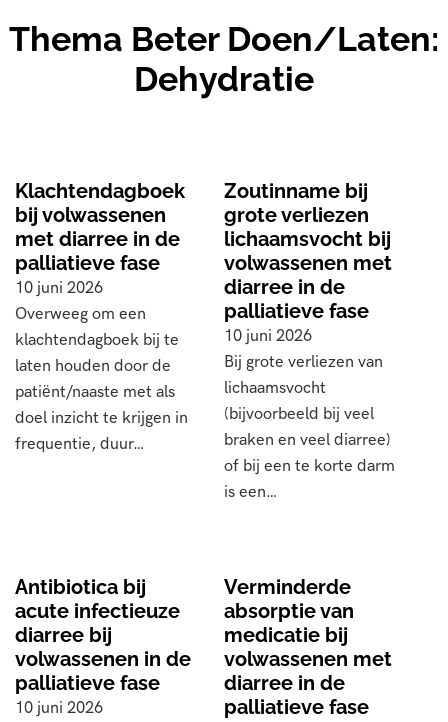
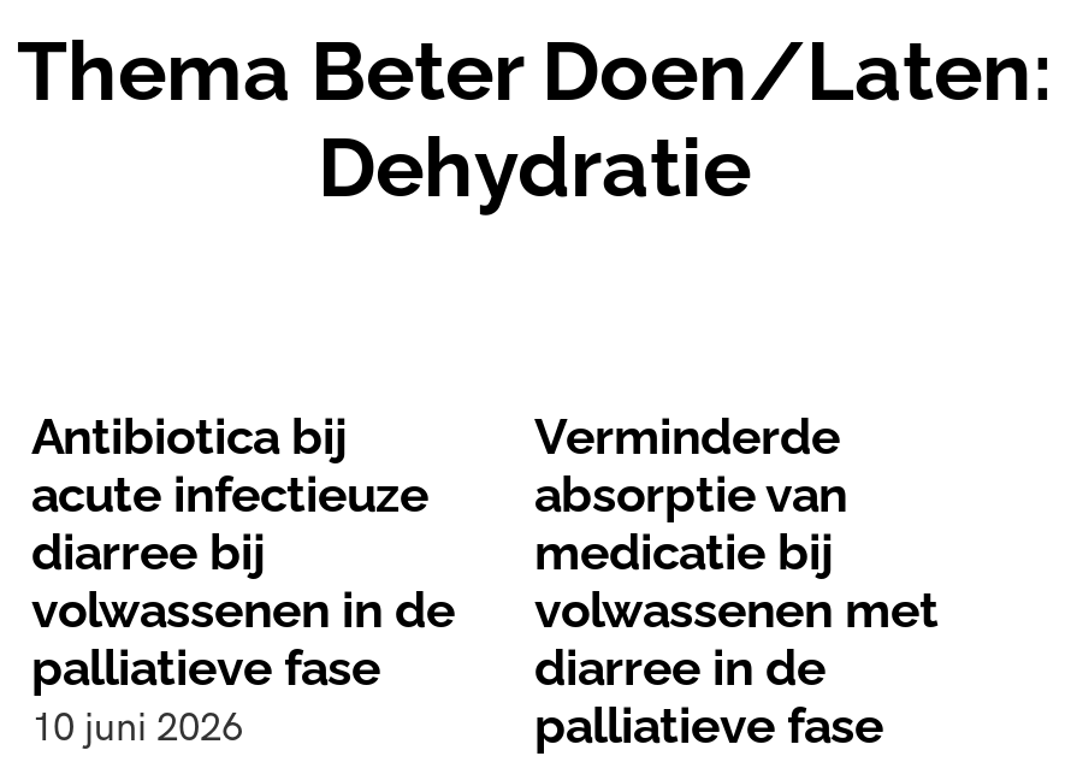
- Klachtendagboek
- bij volwassenen
- met diarree in de
- palliatieve fase
- 10 juni 2026
- Overweeg om een
- klachtendagboek bij te
- laten houden door de
- patiënt/naaste met als
- doel inzicht te krijgen in
- frequentie, duur…

- Zoutinname bij
- grote verliezen
- lichaamsvocht bij
- volwassenen met
- diarree in de
- palliatieve fase
- 10 juni 2026
- Bij grote verliezen van
- lichaamsvocht
- (bijvoorbeeld bij veel
- braken en veel diarree)
- of bij een te korte darm
- is een…
